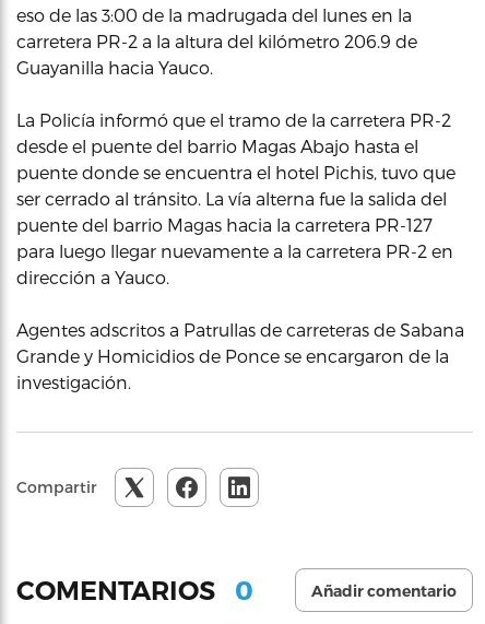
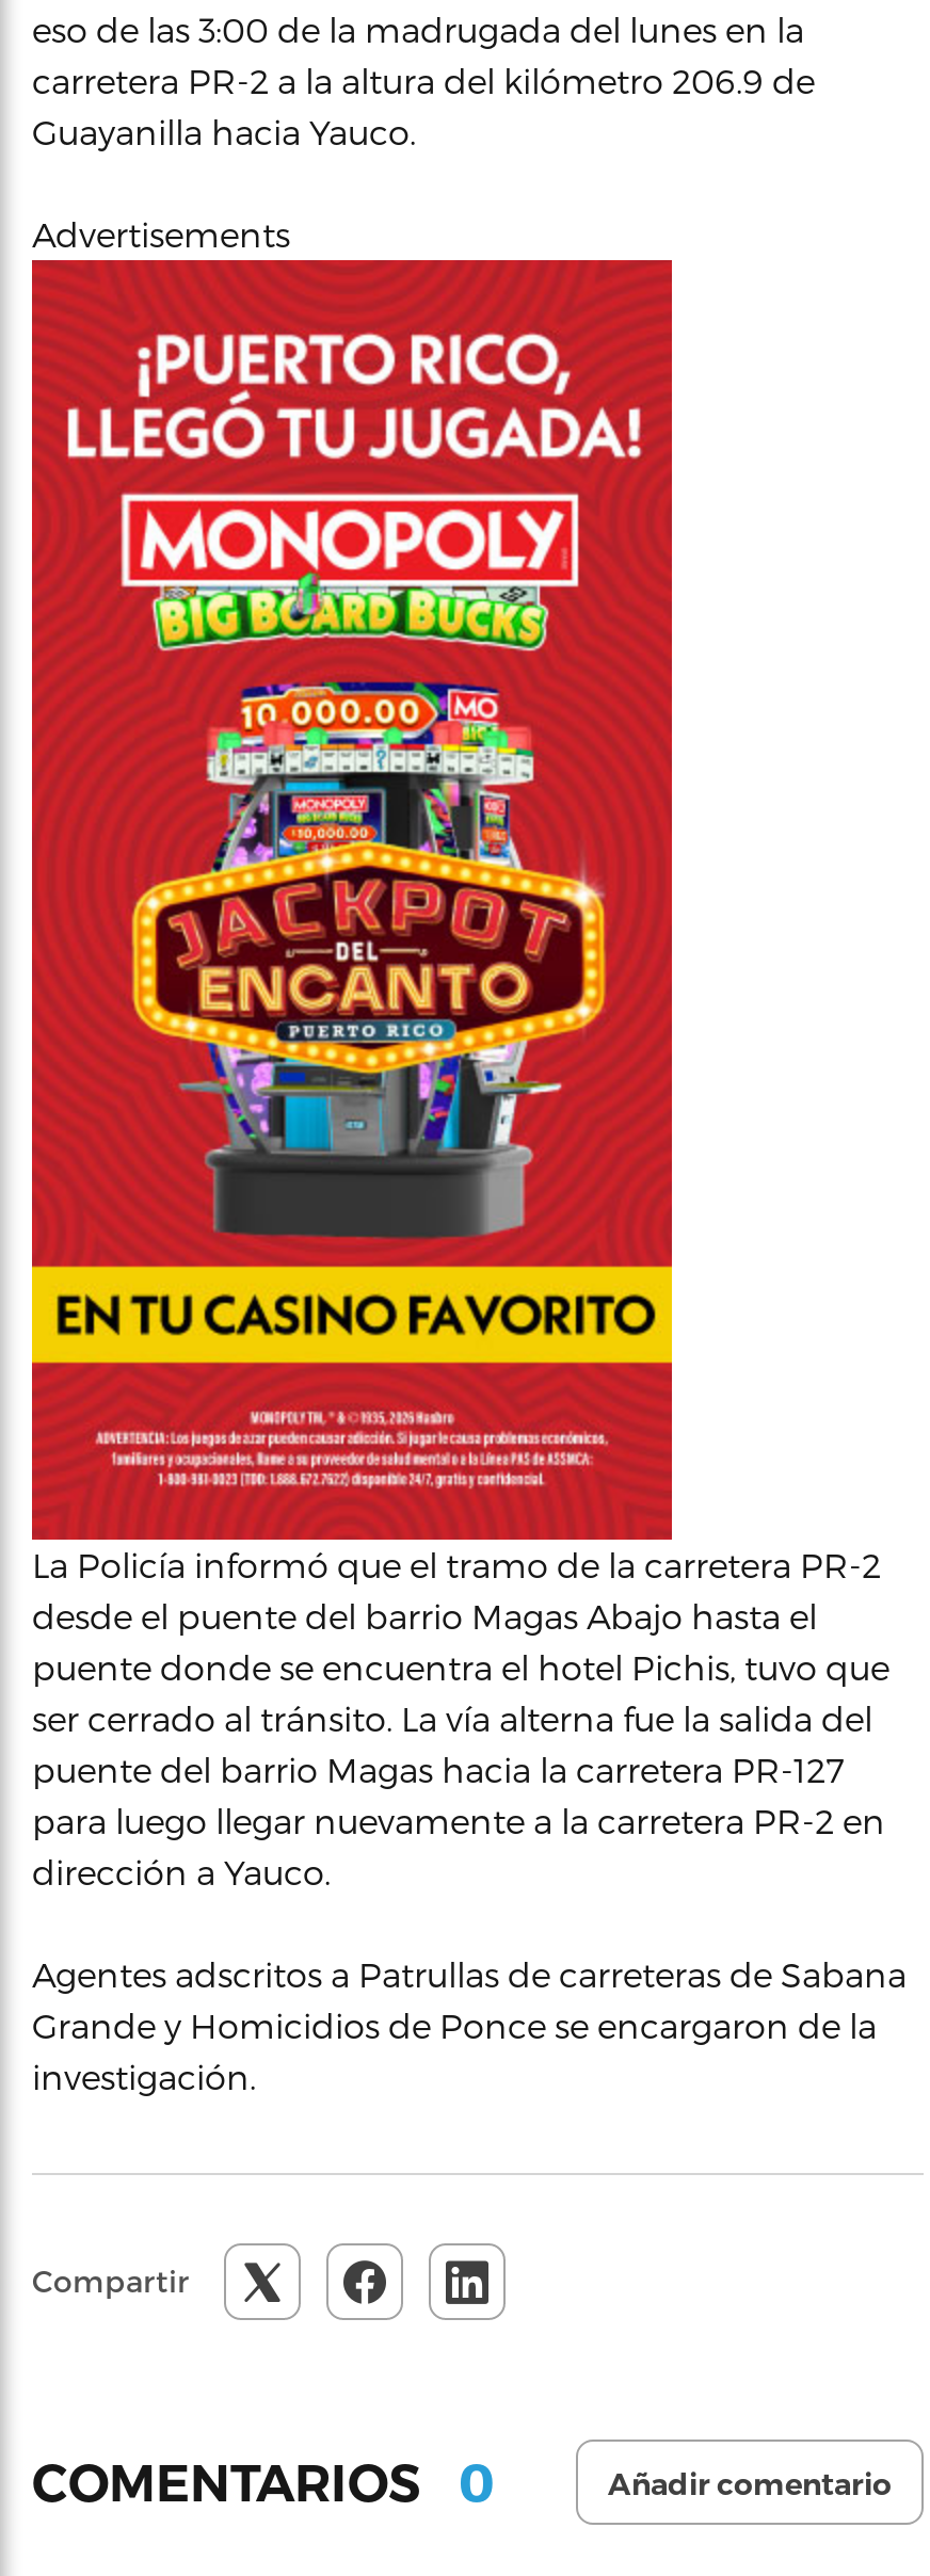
+ [image]

+ Advertisements
